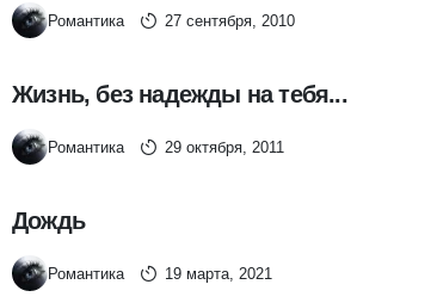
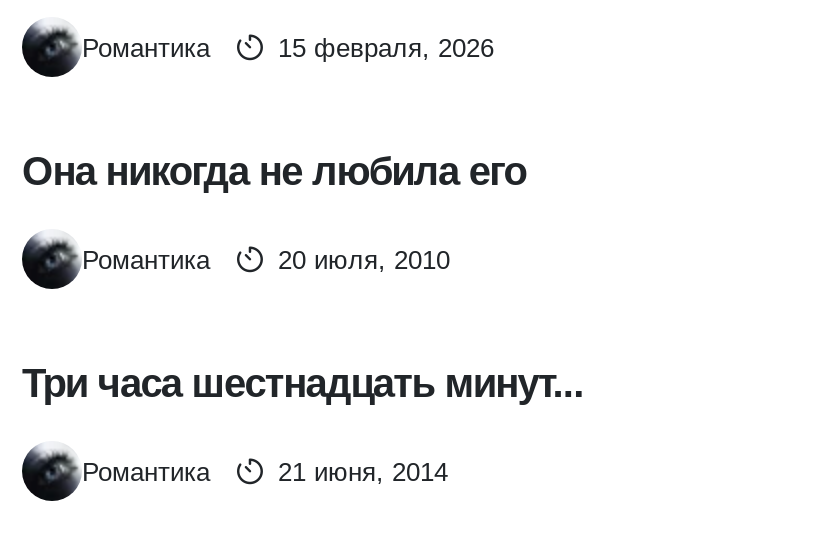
- 27 сентября, 2010
+ 15 февраля, 2026

- Жизнь, без надежды на тебя...
+ Она никогда не любила его

- 29 октября, 2011
+ 20 июля, 2010

- Дождь
+ Три часа шестнадцать минут...

- 19 марта, 2021
+ 21 июня, 2014
